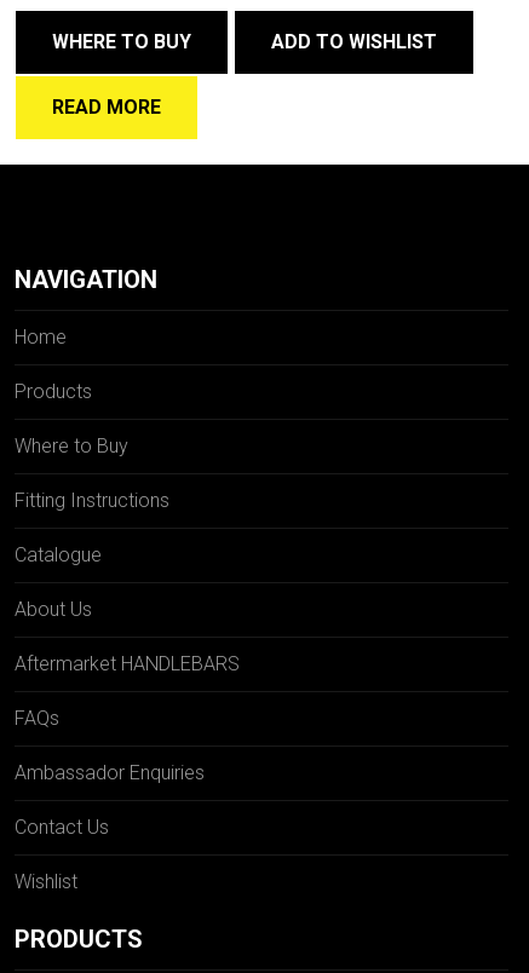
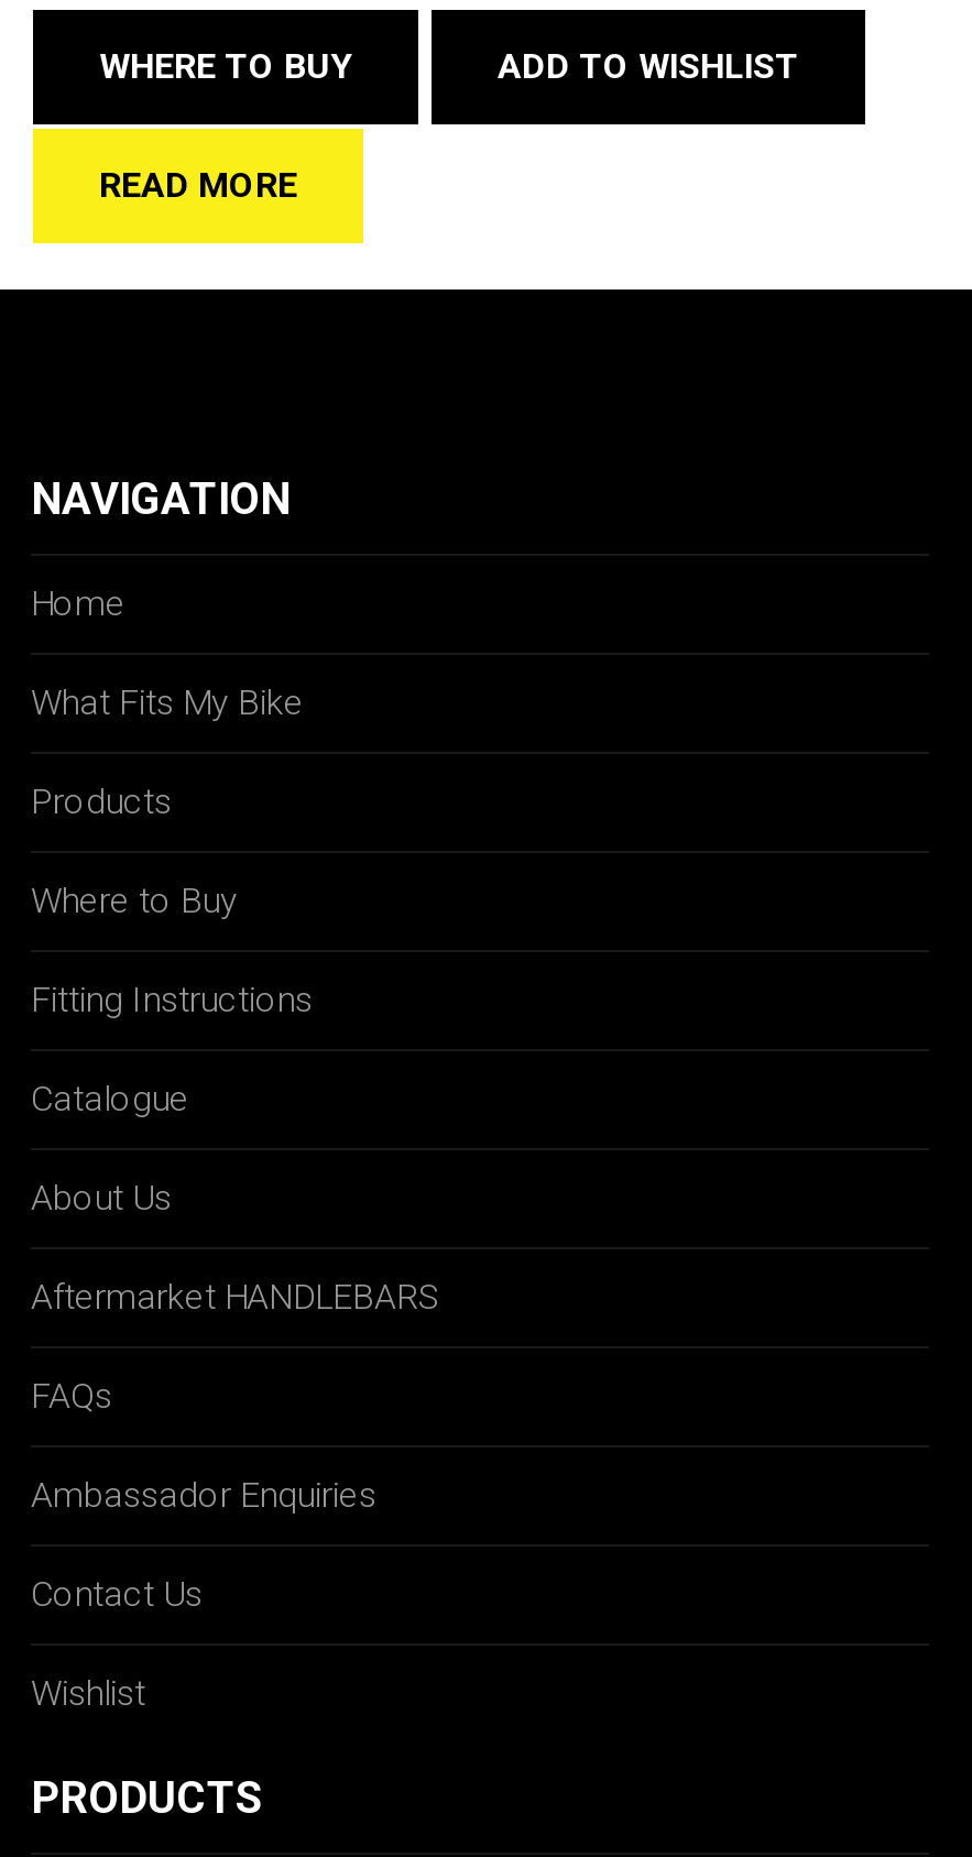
+ What Fits My Bike
